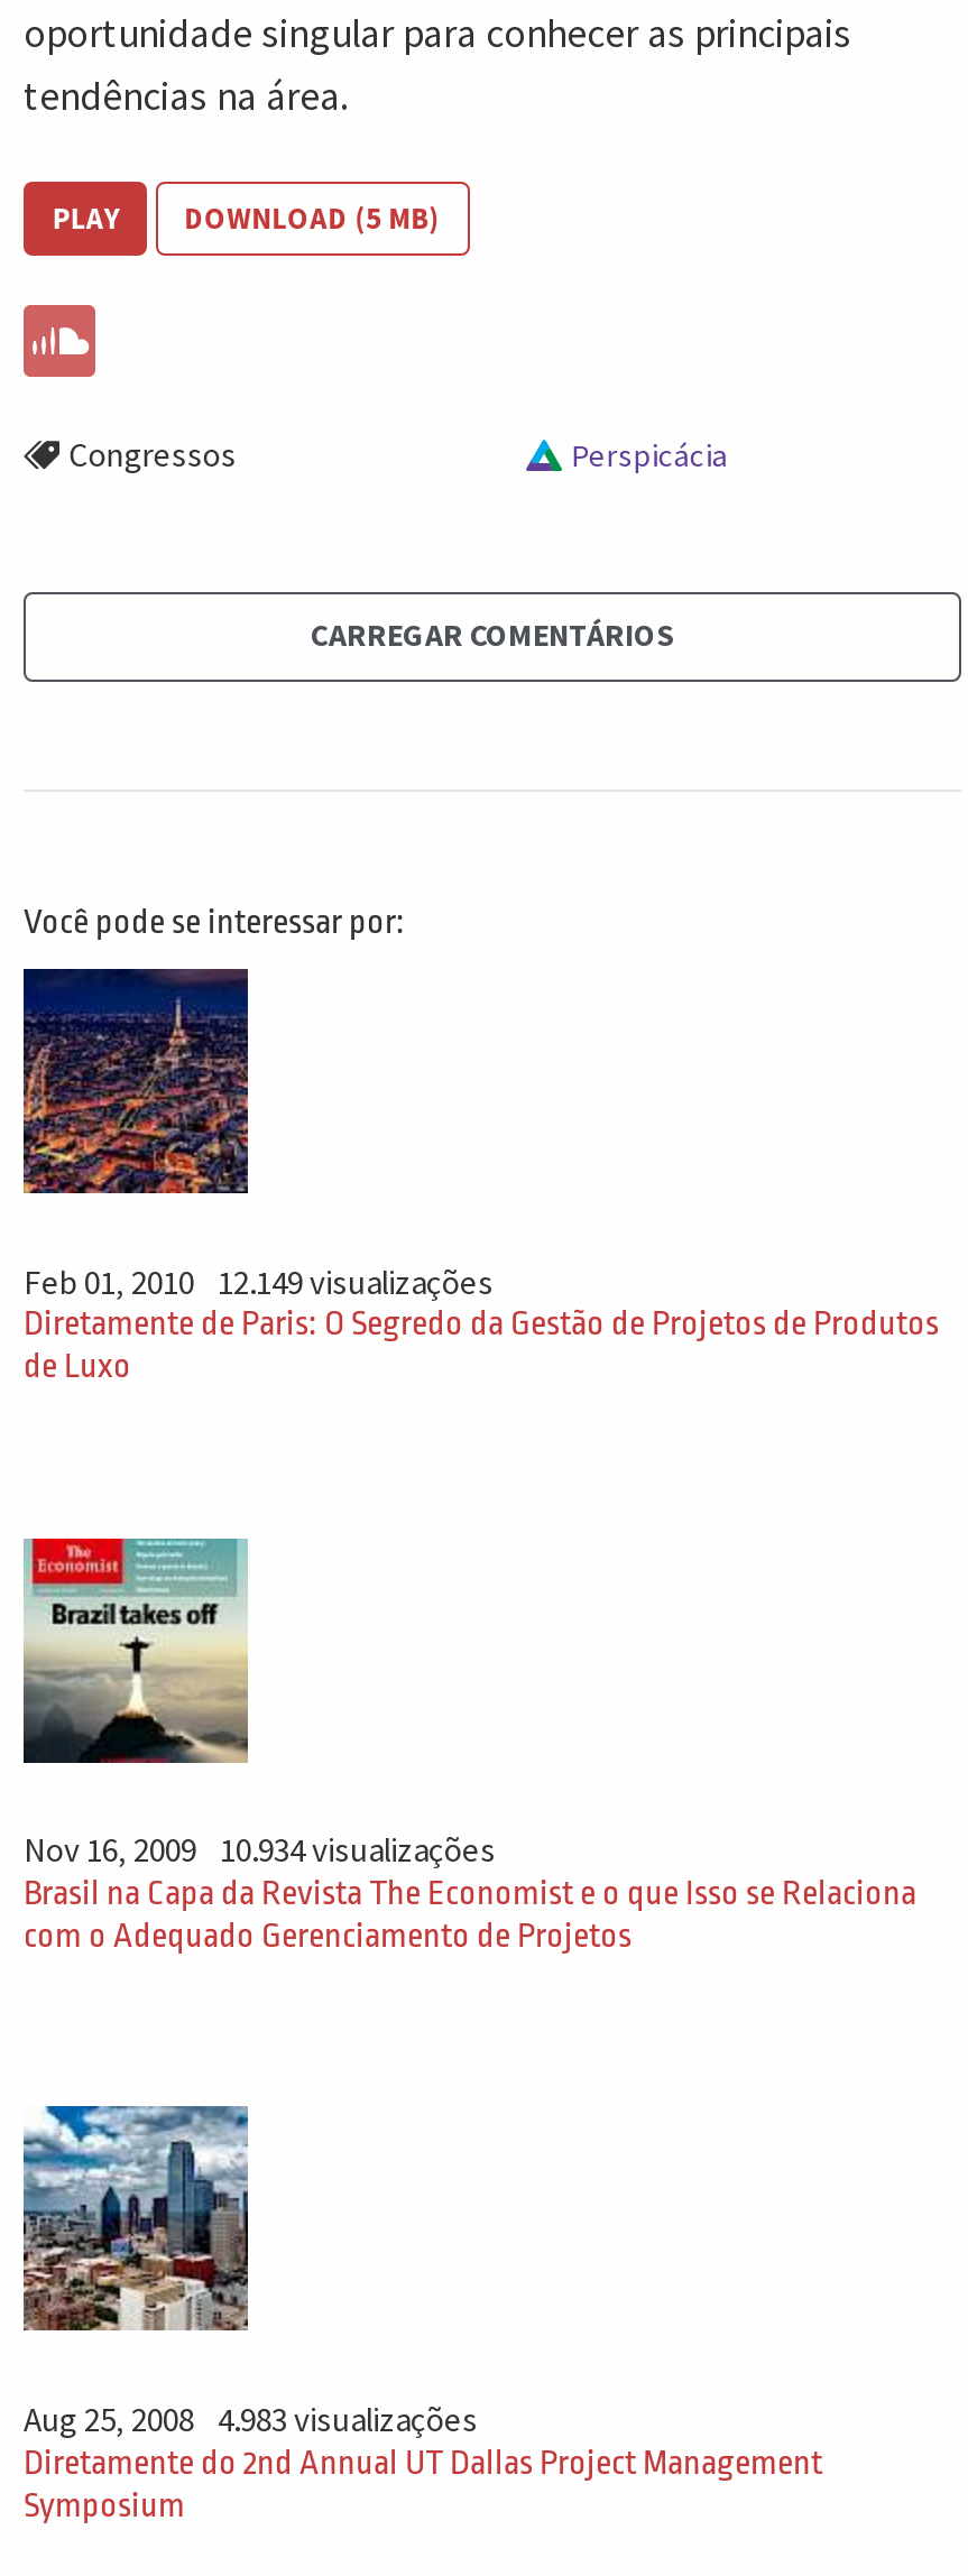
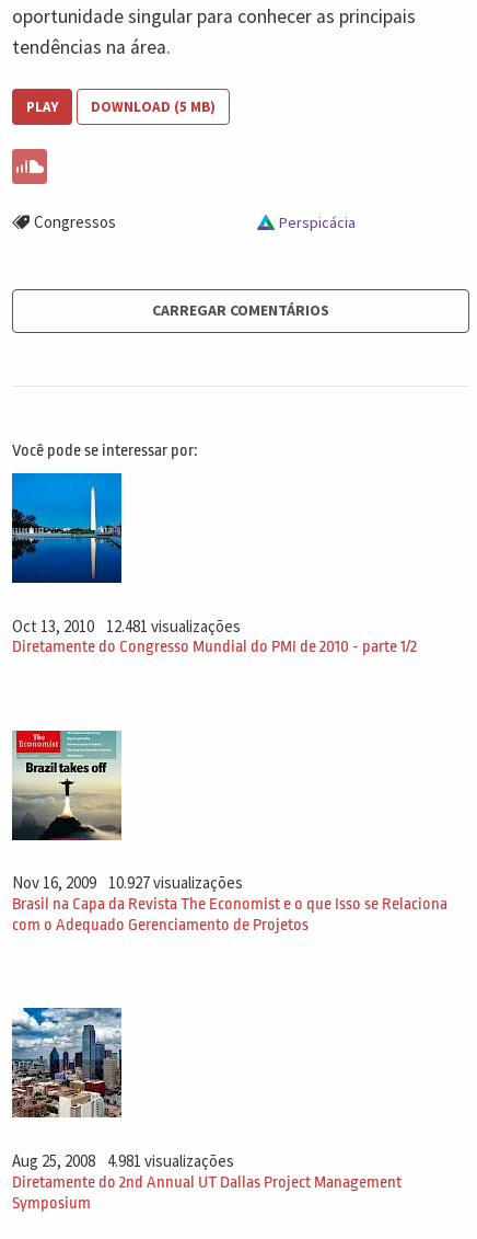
- [image]
- Feb 01, 2010 12.149 visualizações
- Diretamente de Paris: O Segredo da Gestão de Projetos de Produtos
- de Luxo
+ [image]
+ Oct 13, 2010 12.481 visualizações
+ Diretamente do Congresso Mundial do PMI de 2010 - parte 1/2

- Nov 16, 2009 10.934 visualizações
+ Nov 16, 2009 10.927 visualizações

- Aug 25, 2008 4.983 visualizações
+ Aug 25, 2008 4.981 visualizações
